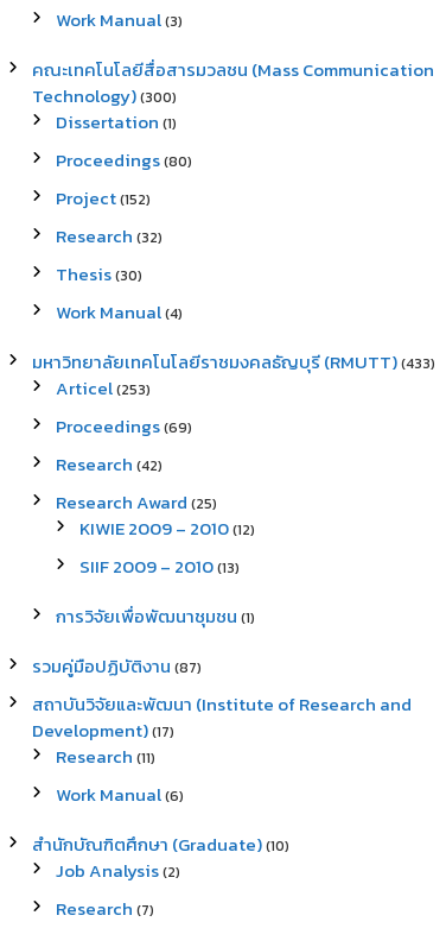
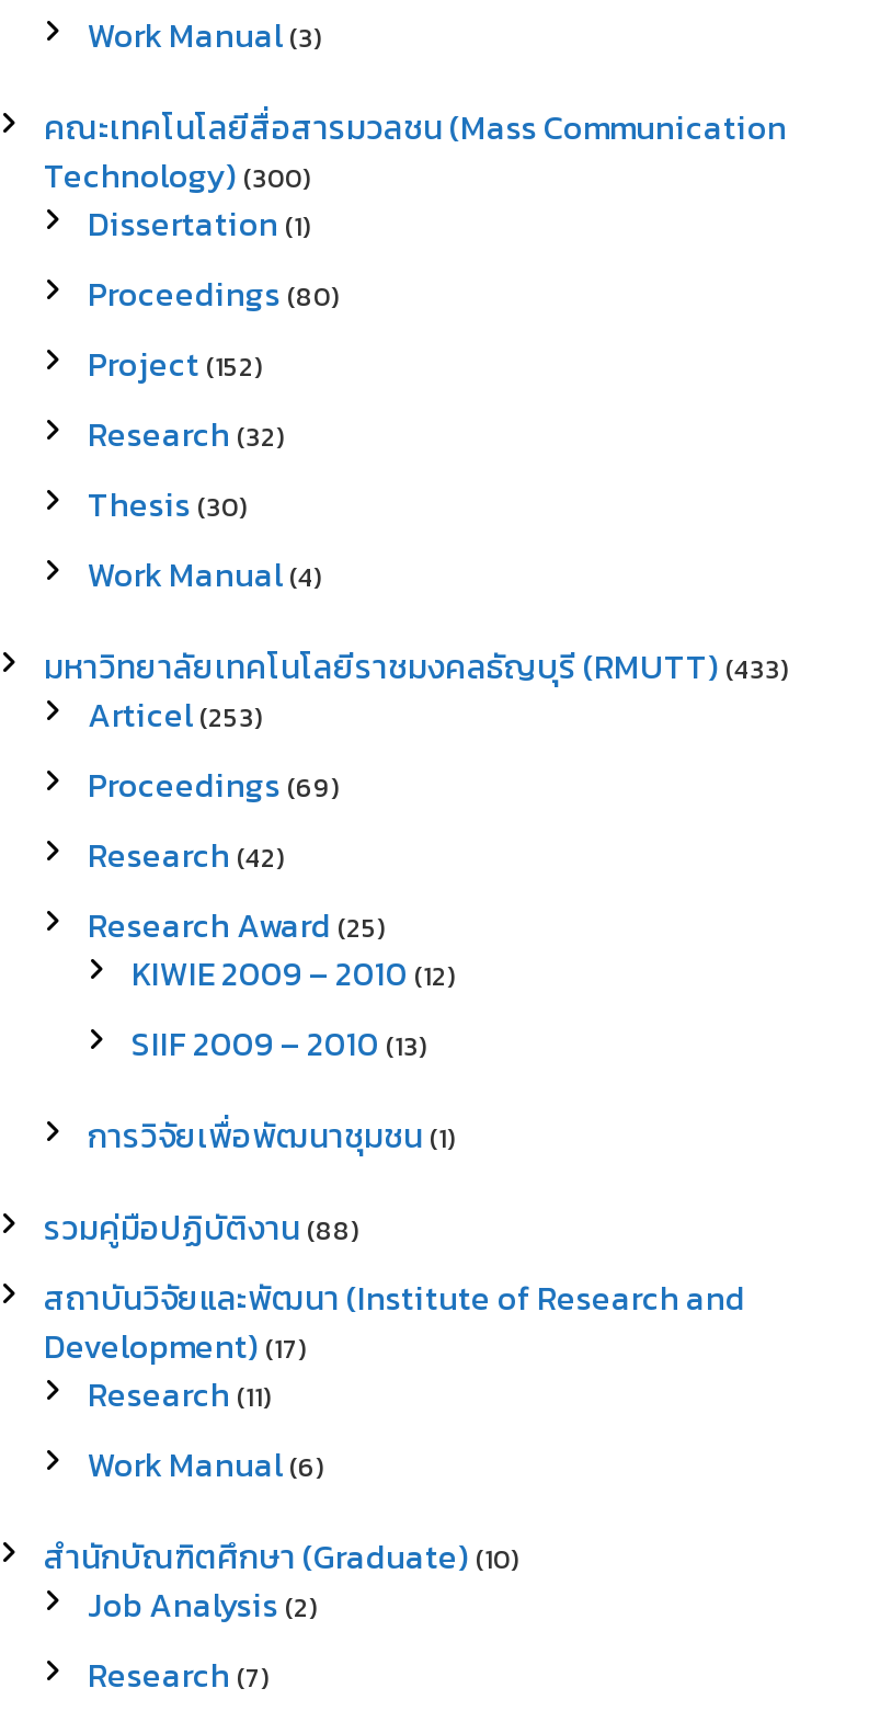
- รวมคู่มือปฏิบัติงาน(87)
+ รวมคู่มือปฏิบัติงาน(88)
